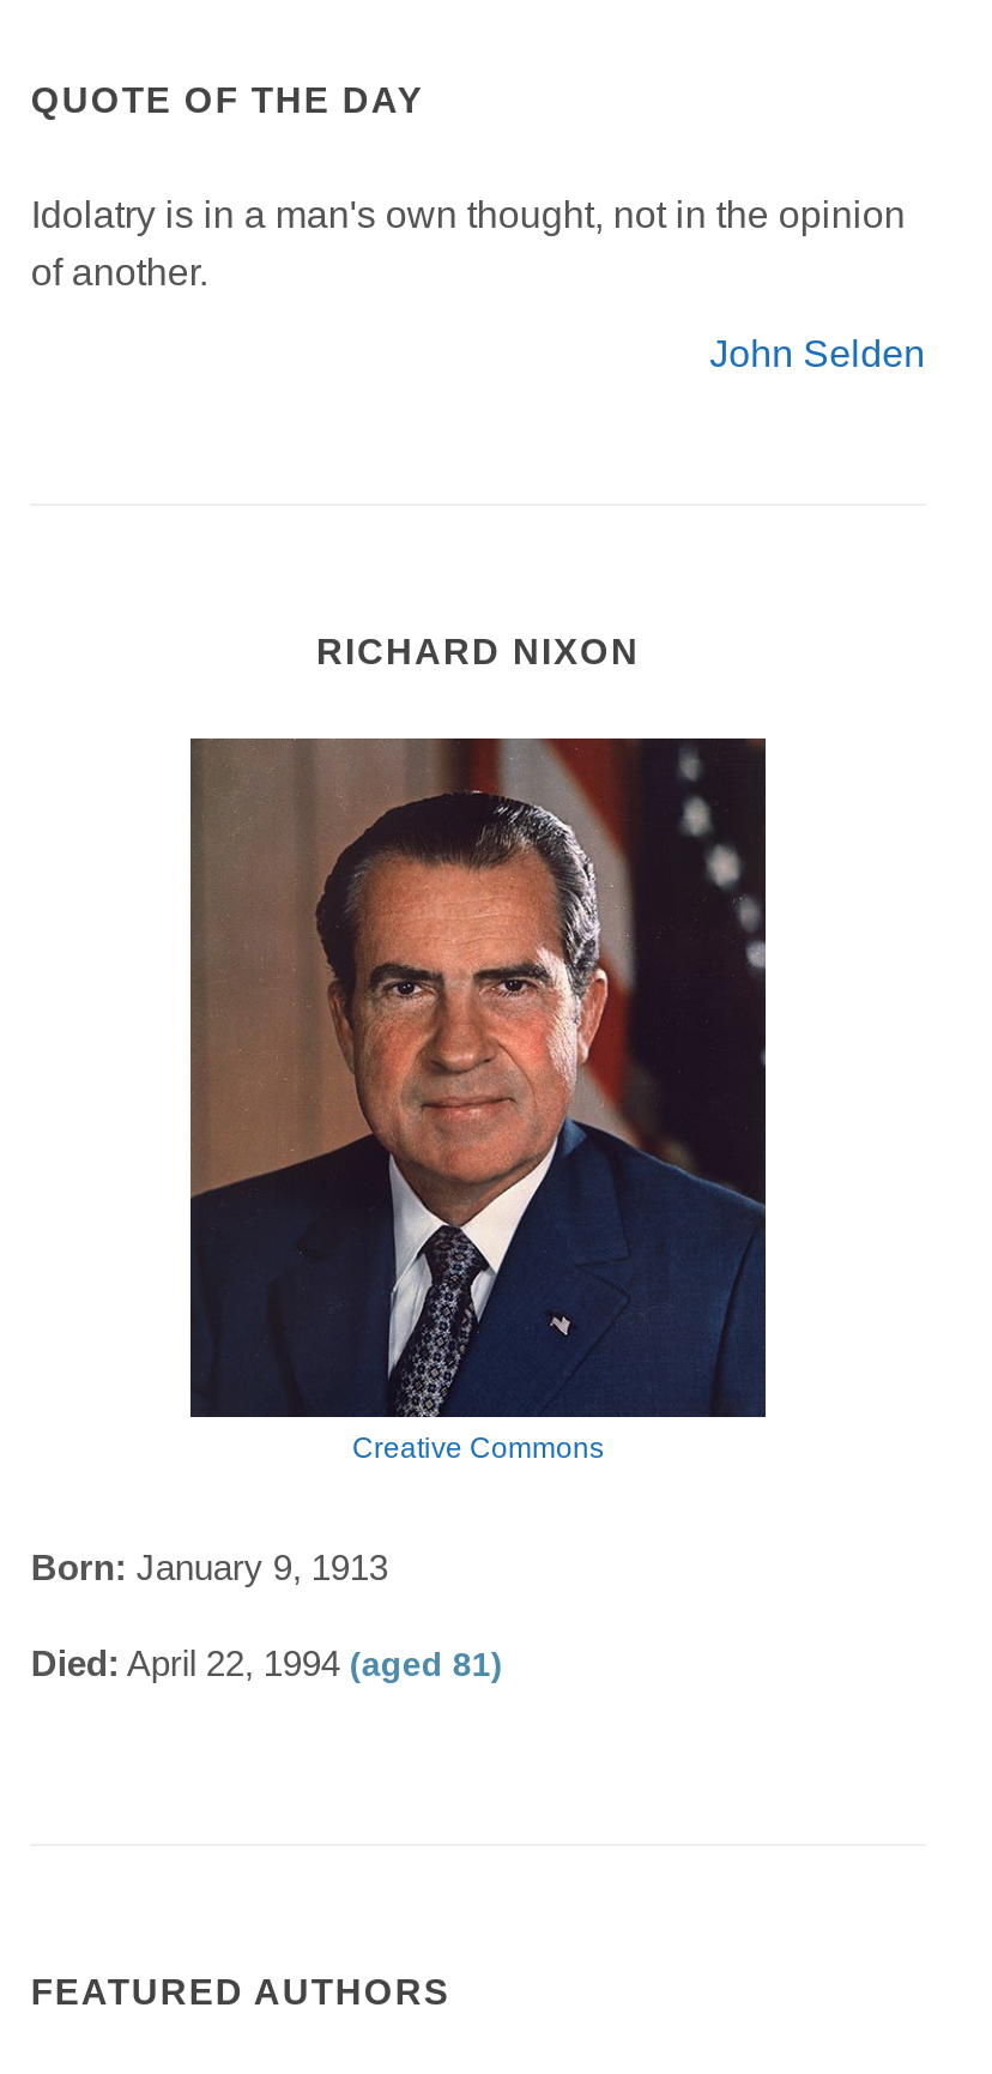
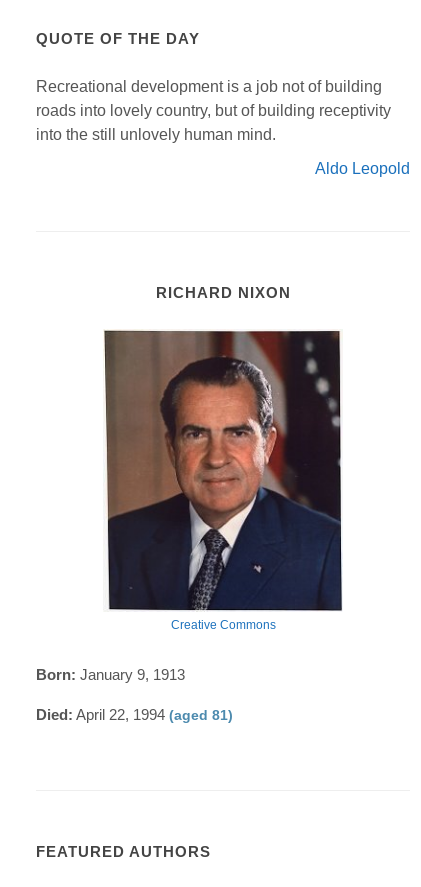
- Idolatry is in a man's own thought, not in the opinion
- of another.
+ Recreational development is a job not of building
+ roads into lovely country, but of building receptivity
+ into the still unlovely human mind.

- John Selden
+ Aldo Leopold

moved down: [image]
